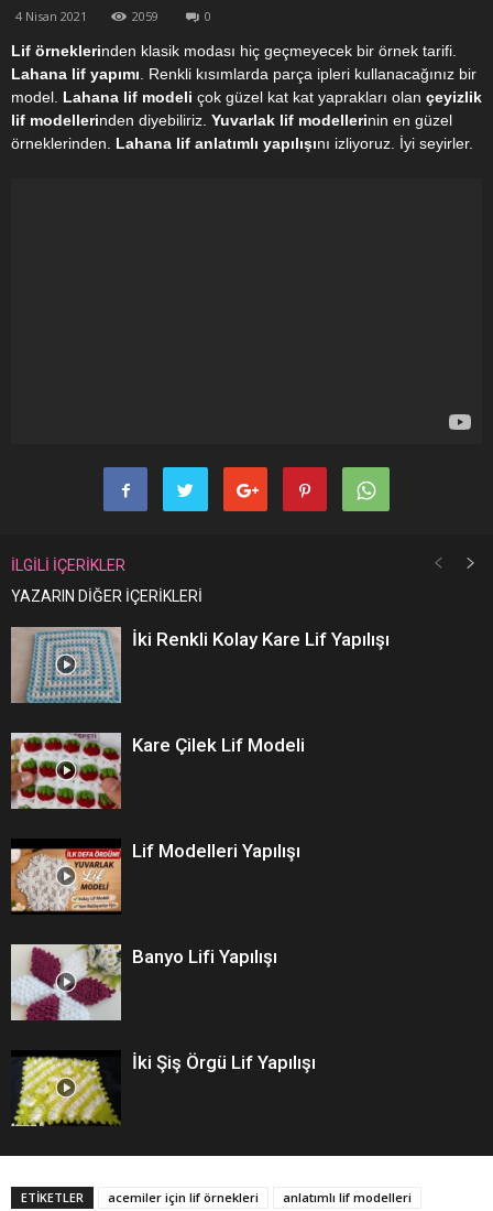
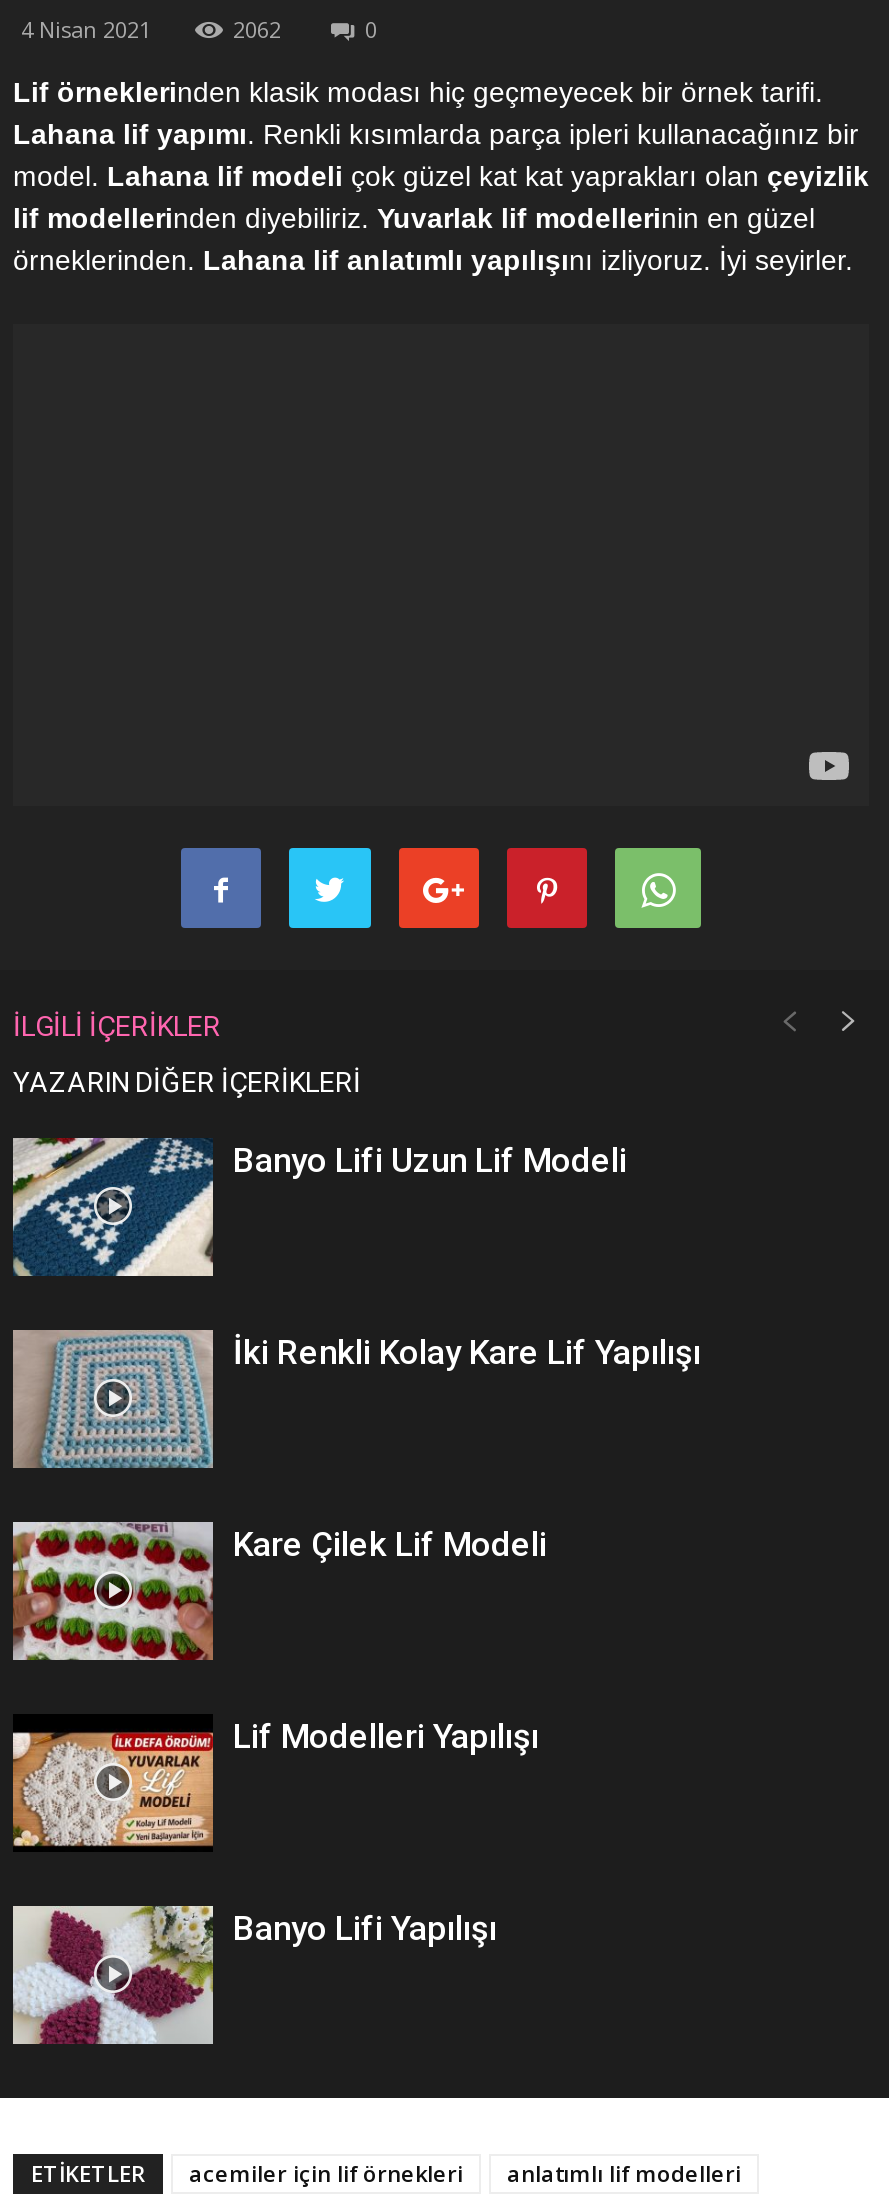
- 2059
+ 2062

+ [image]
+ Banyo Lifi Uzun Lif Modeli

moved down: [image] | İki Renkli Kolay Kare Lif Yapılışı | Kare Çilek Lif Modeli | Lif Modelleri Yapılışı | Banyo Lifi Yapılışı

moved down: [image]

- [image]
- İki Şiş Örgü Lif Yapılışı
